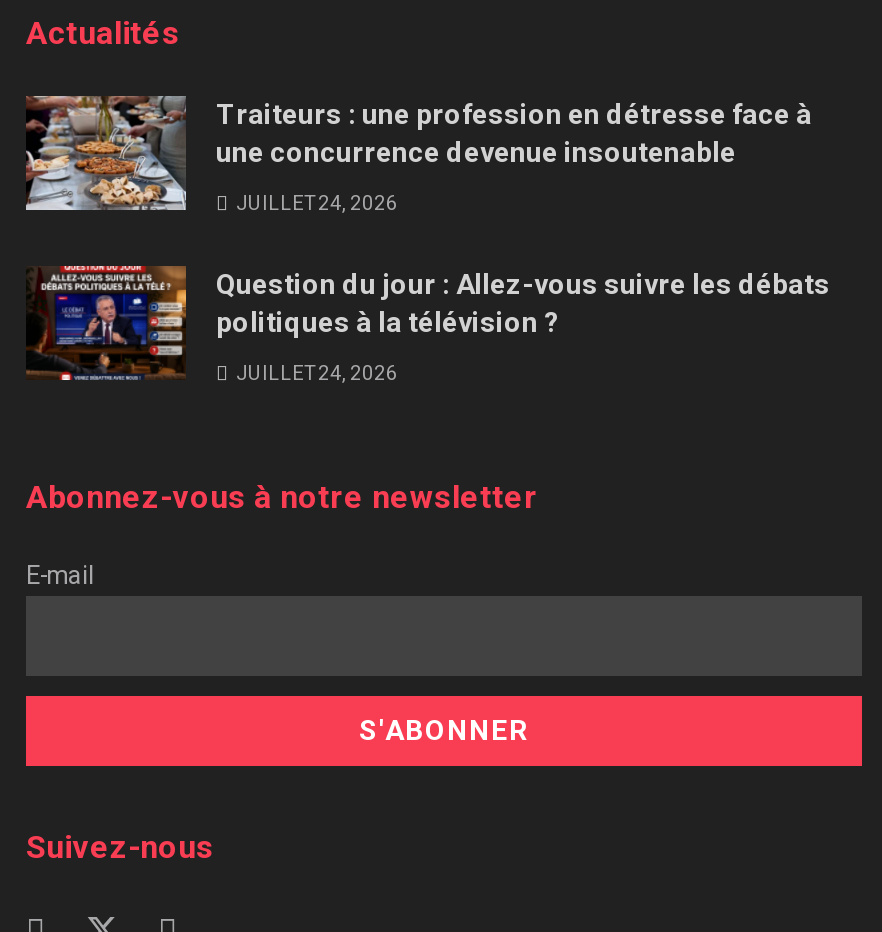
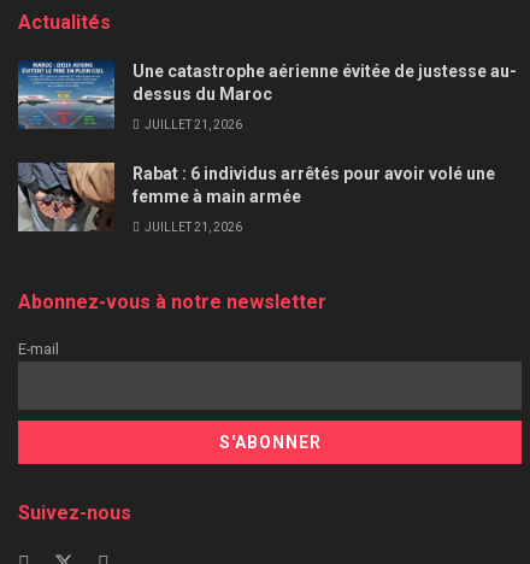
- [image]
- Traiteurs : une profession en détresse face à
- une concurrence devenue insoutenable
+ [image]
+ Une catastrophe aérienne évitée de justesse au-
+ dessus du Maroc

- JUILLET 24, 2026
+ JUILLET 21, 2026

- [image]
- Question du jour : Allez-vous suivre les débats
- politiques à la télévision ?
+ [image]
+ Rabat : 6 individus arrêtés pour avoir volé une
+ femme à main armée

- JUILLET 24, 2026
+ JUILLET 21, 2026
